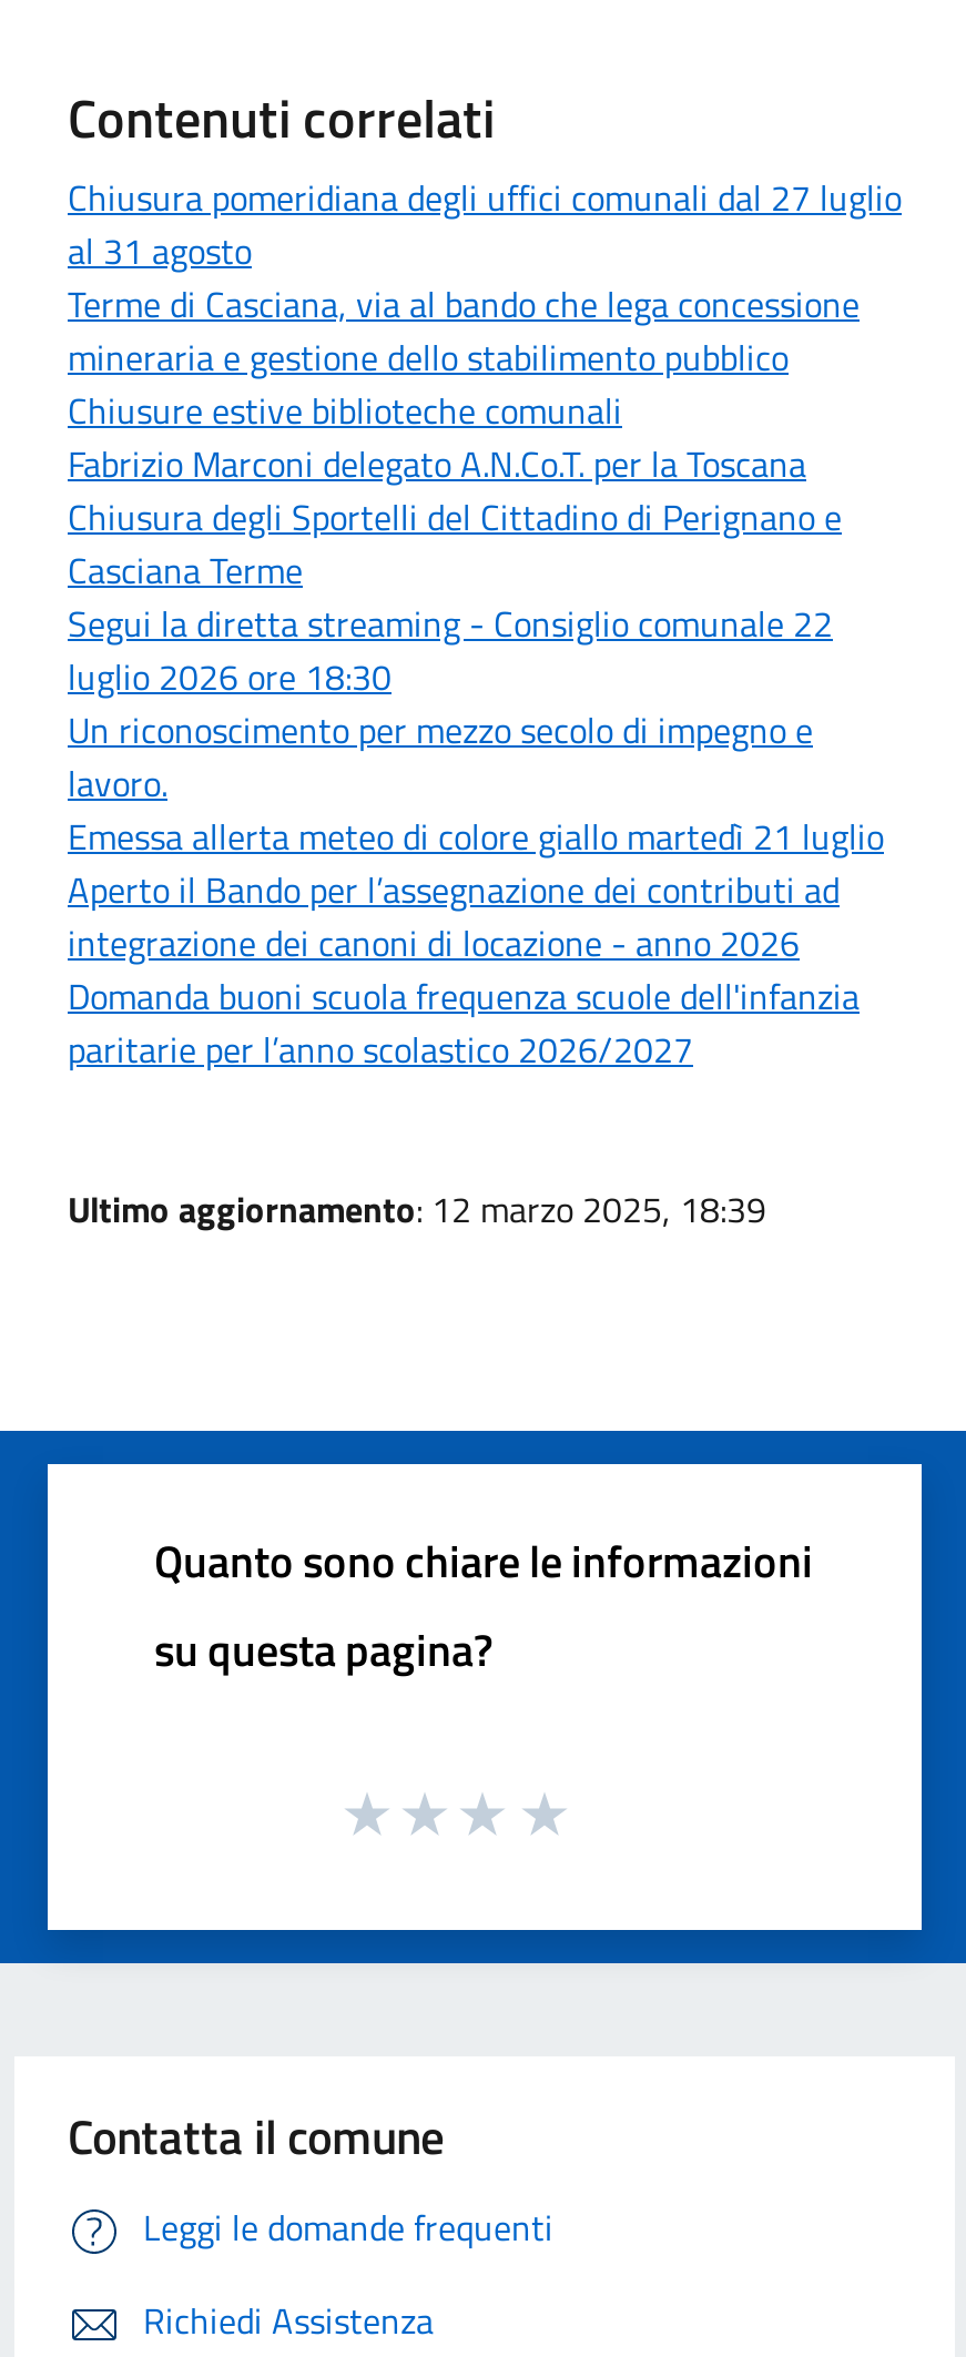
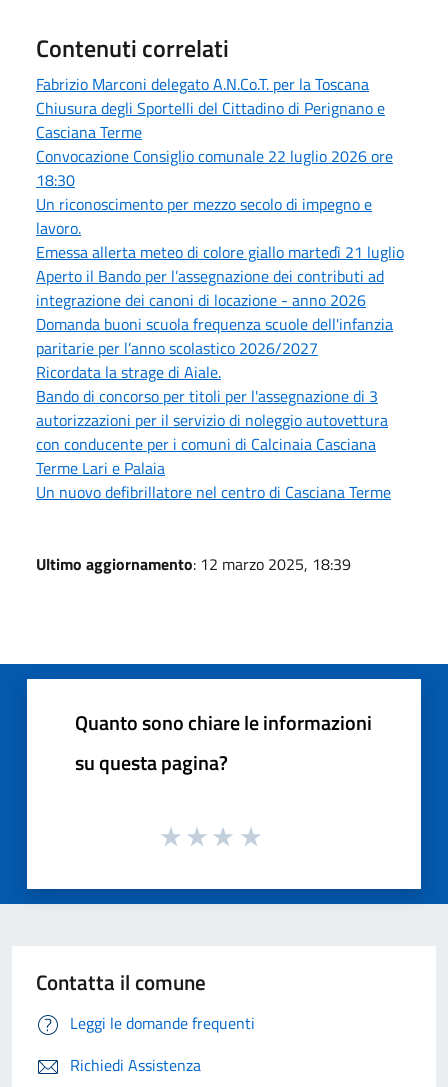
- Chiusura pomeridiana degli uffici comunali dal 27 luglio
- al 31 agosto
- Terme di Casciana, via al bando che lega concessione
- mineraria e gestione dello stabilimento pubblico
- Chiusure estive biblioteche comunali

moved up: Fabrizio Marconi delegato A.N.Co.T. per la Toscana | Chiusura degli Sportelli del Cittadino di Perignano e | Casciana Terme

- Segui la diretta streaming - Consiglio comunale 22
- luglio 2026 ore 18:30
+ Convocazione Consiglio comunale 22 luglio 2026 ore
+ 18:30

moved up: Un riconoscimento per mezzo secolo di impegno e | lavoro. | Emessa allerta meteo di colore giallo martedì 21 luglio | Aperto il Bando per l’assegnazione dei contributi ad | integrazione dei canoni di locazione - anno 2026 | Domanda buoni scuola frequenza scuole dell'infanzia | paritarie per l’anno scolastico 2026/2027

+ Ricordata la strage di Aiale.
+ Bando di concorso per titoli per l'assegnazione di 3
+ autorizzazioni per il servizio di noleggio autovettura
+ con conducente per i comuni di Calcinaia Casciana
+ Terme Lari e Palaia
+ Un nuovo defibrillatore nel centro di Casciana Terme
